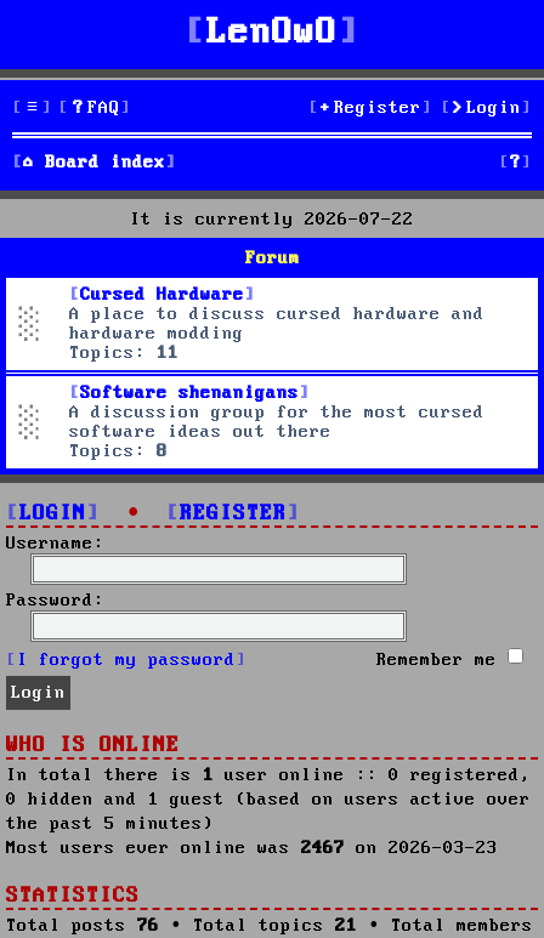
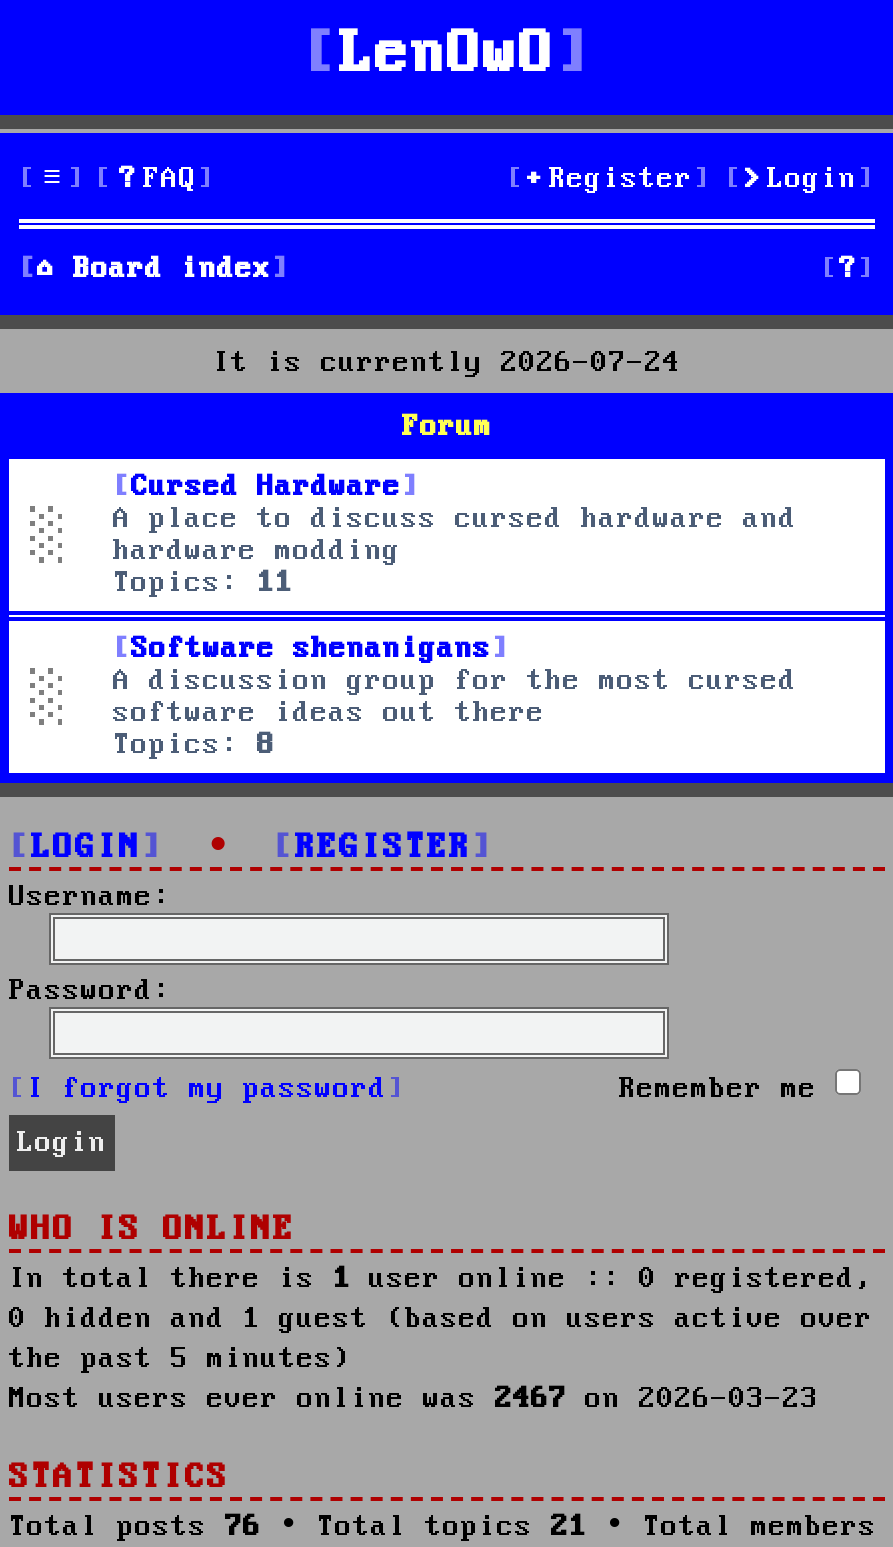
- It is currently 2026-07-22
+ It is currently 2026-07-24
